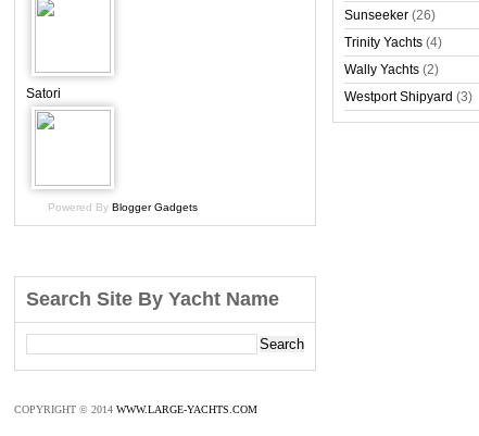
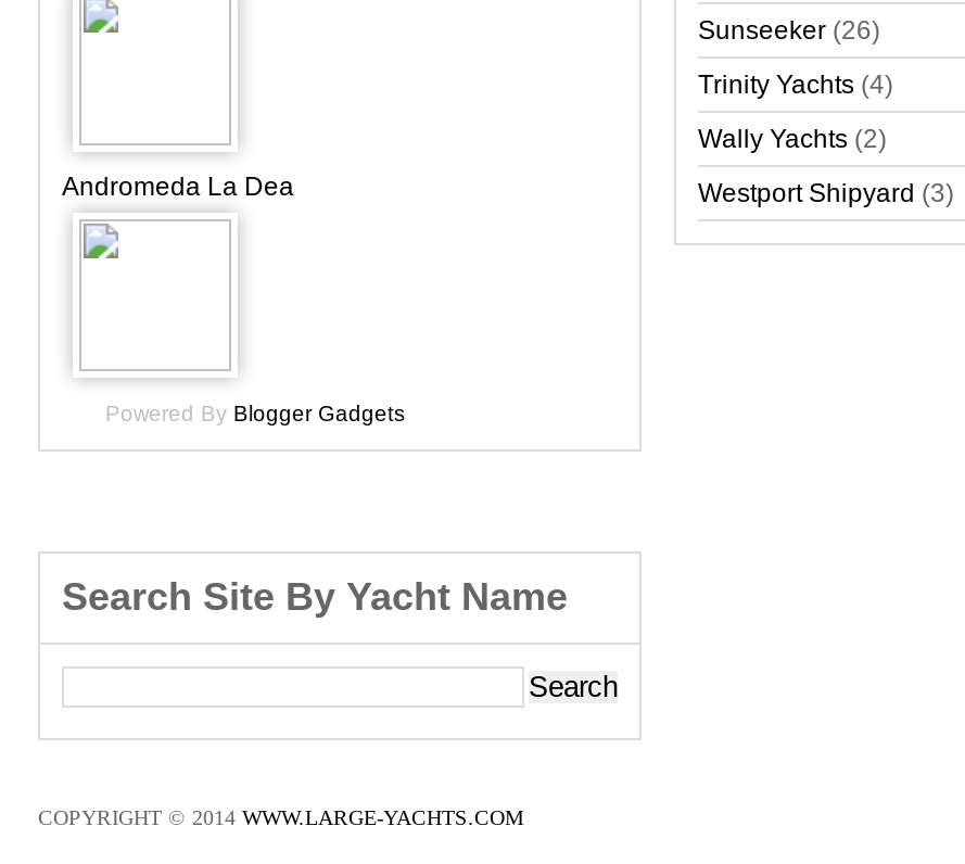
- Satori
+ Andromeda La Dea
